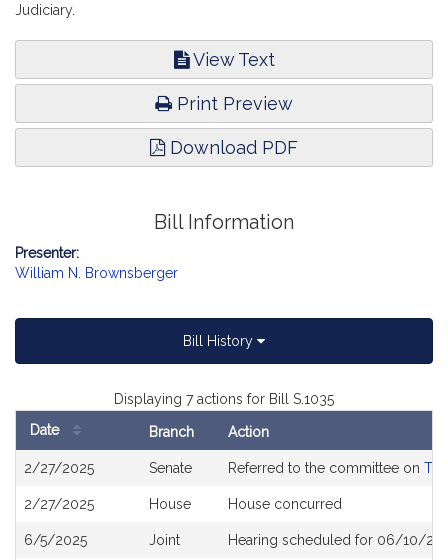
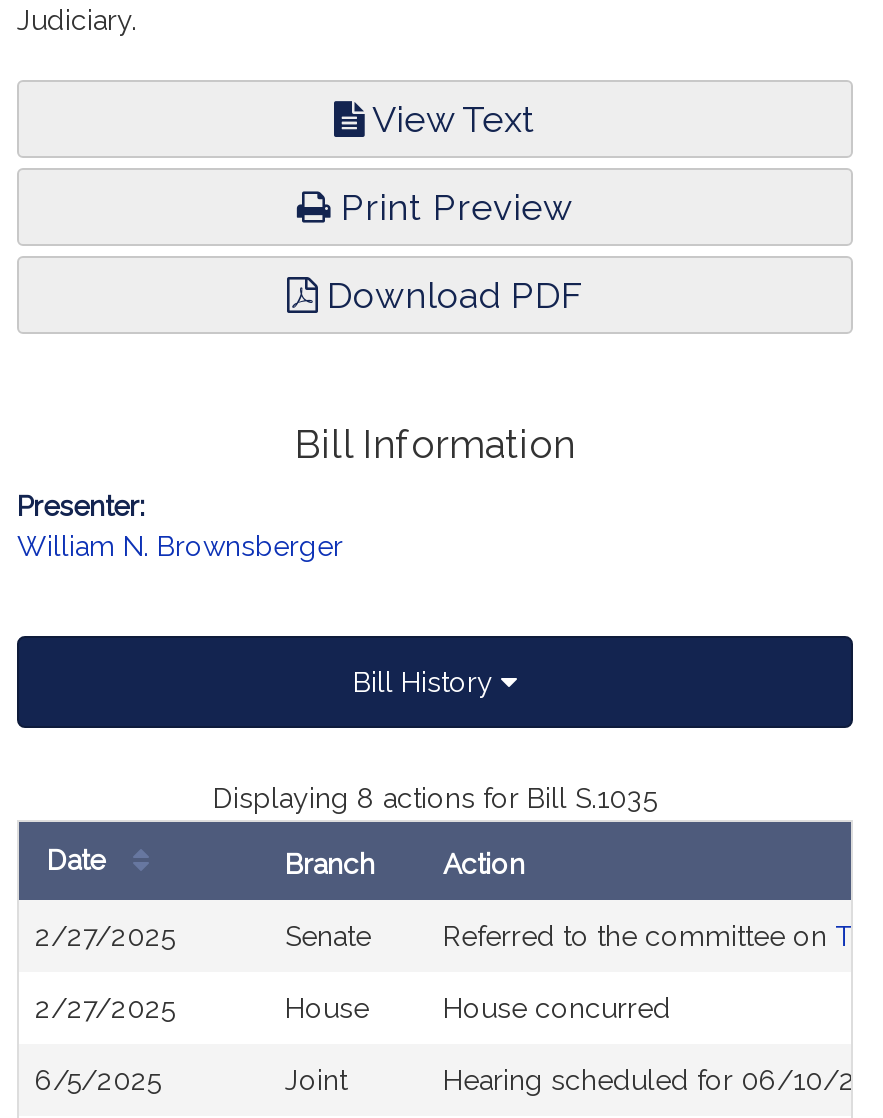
- Displaying 7 actions for Bill S.1035
+ Displaying 8 actions for Bill S.1035
